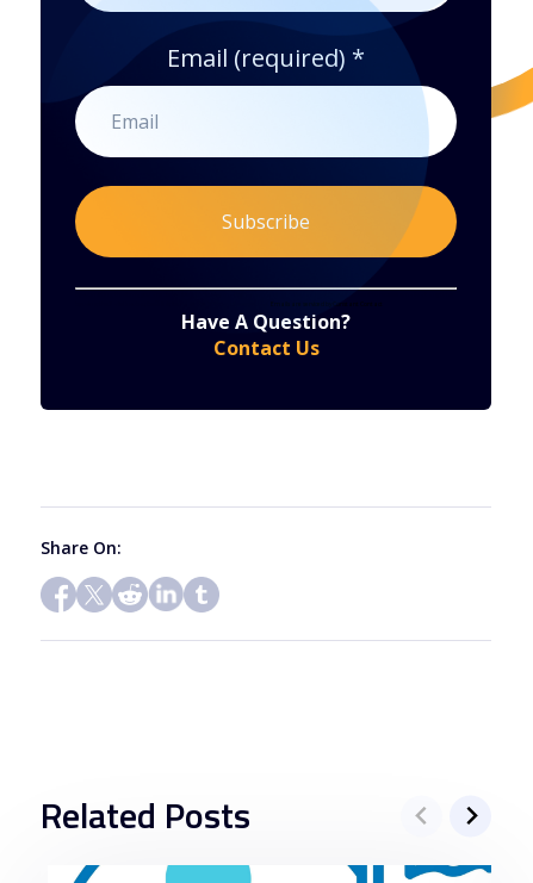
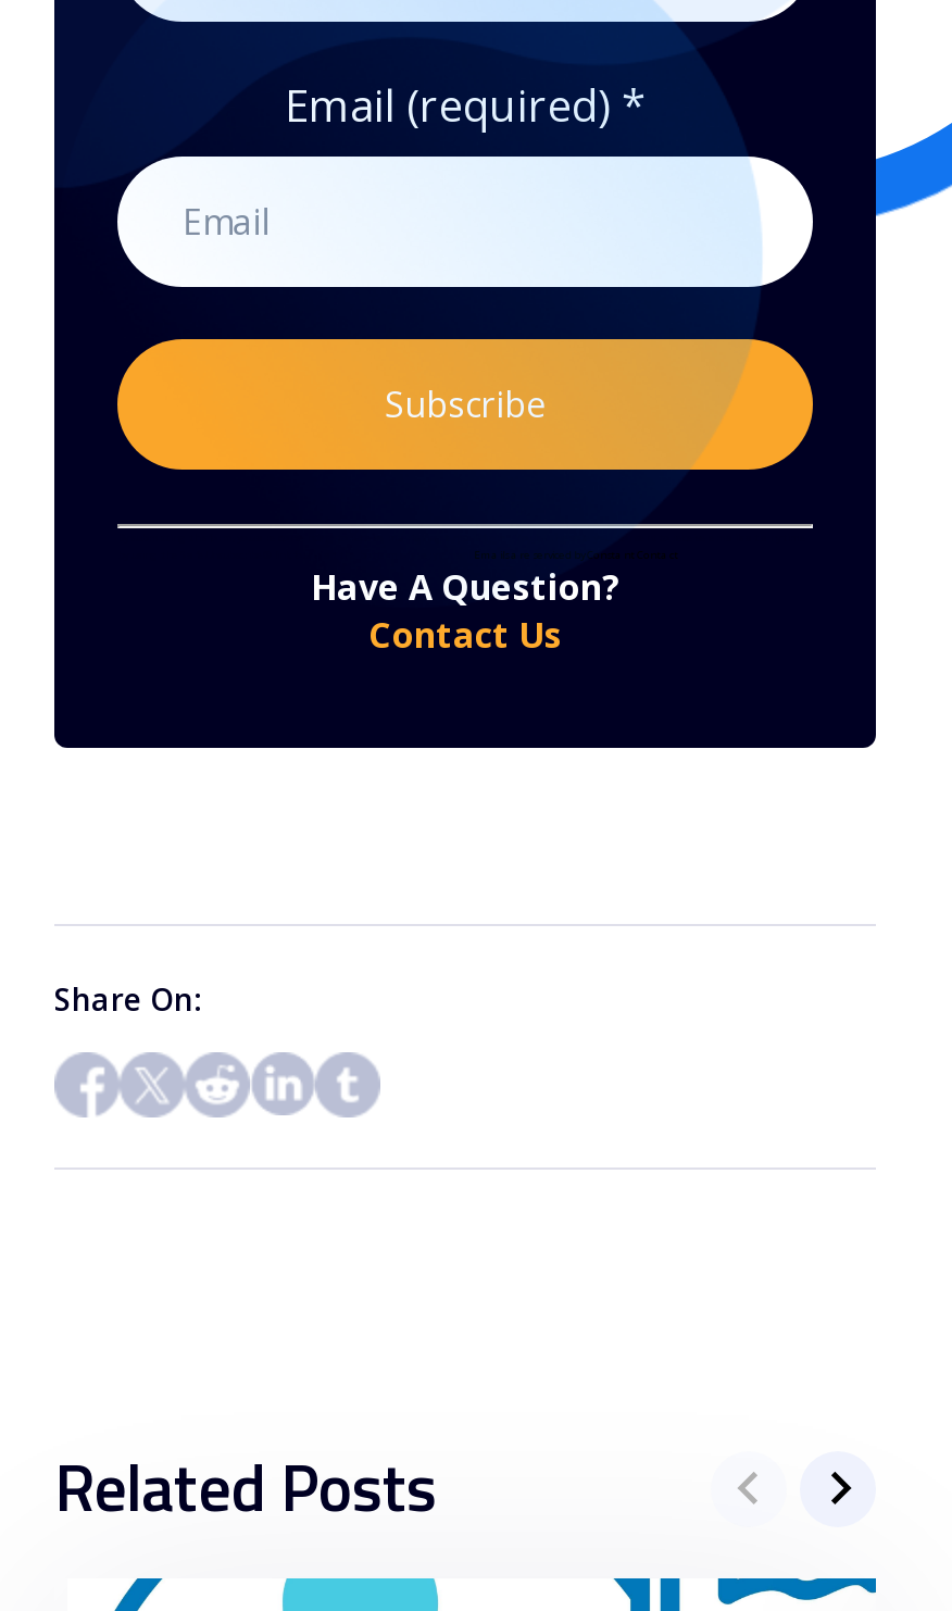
- [image]
+ [image]
